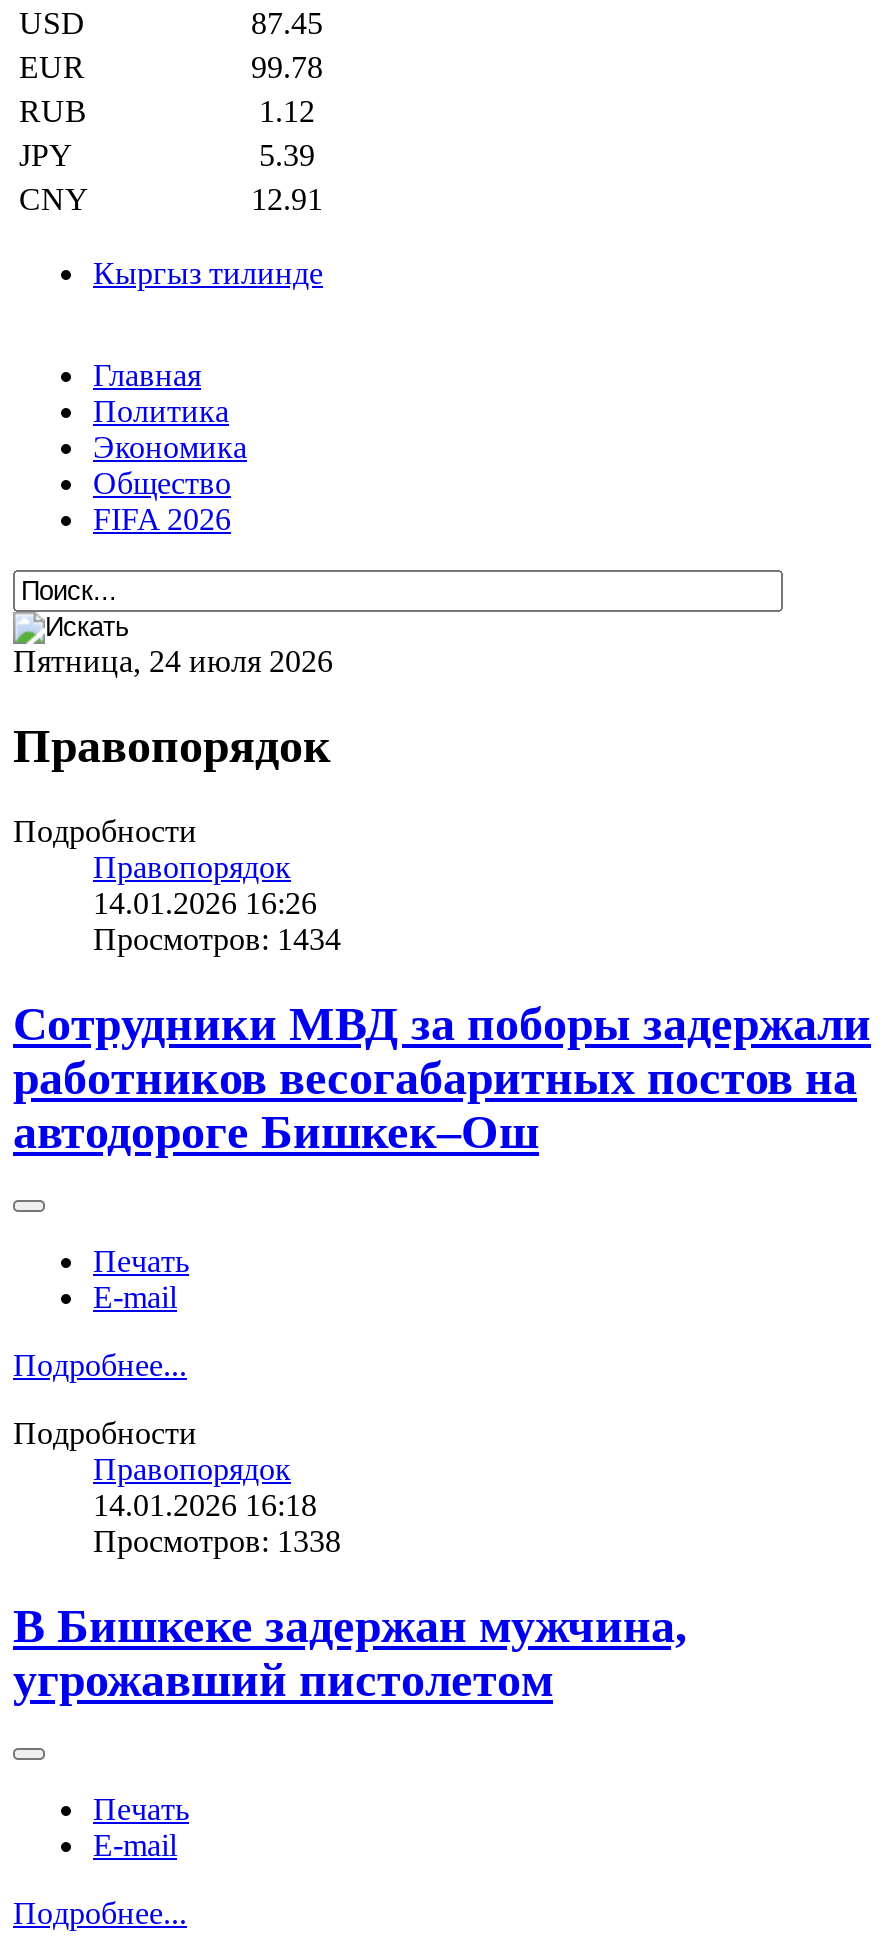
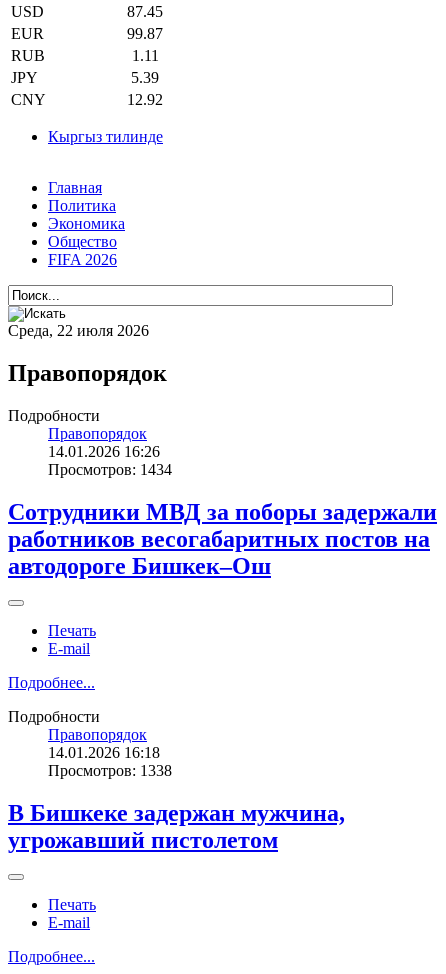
- 99.78
+ 99.87

- 1.12
+ 1.11

- 12.91
+ 12.92

- Пятница, 24 июля 2026
+ Среда, 22 июля 2026
